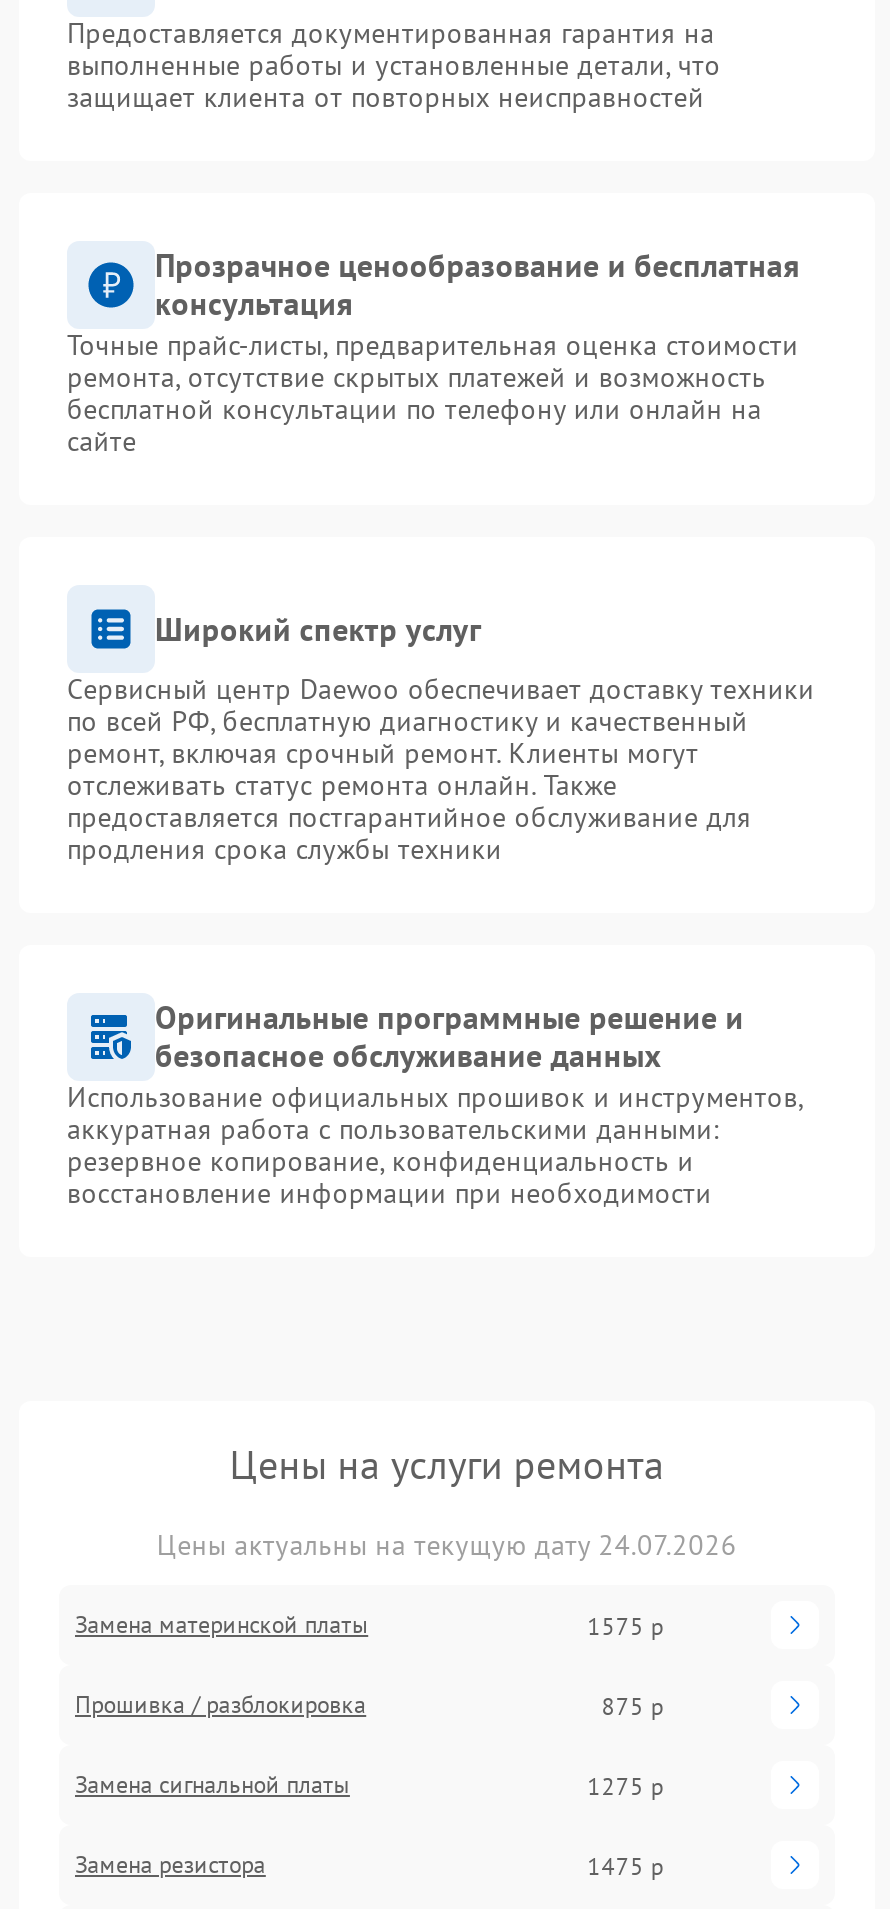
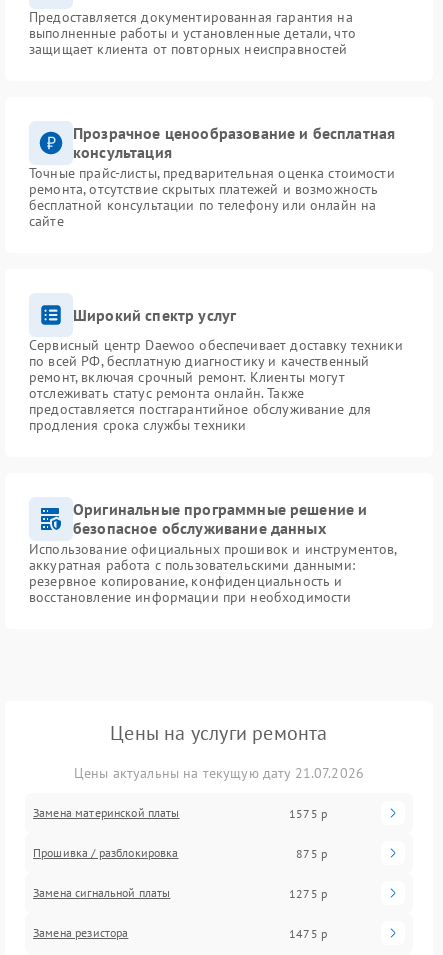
- Цены актуальны на текущую дату 24.07.2026
+ Цены актуальны на текущую дату 21.07.2026
